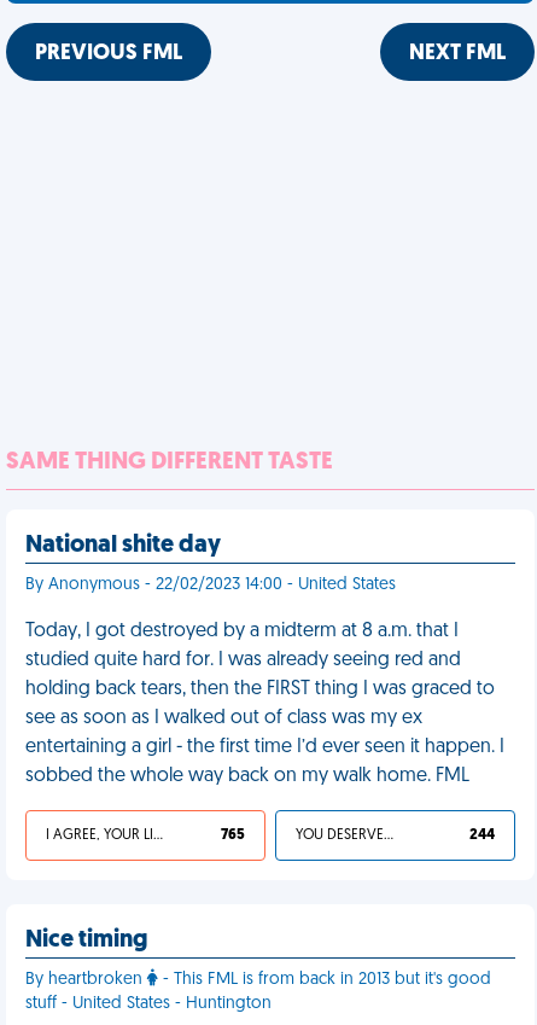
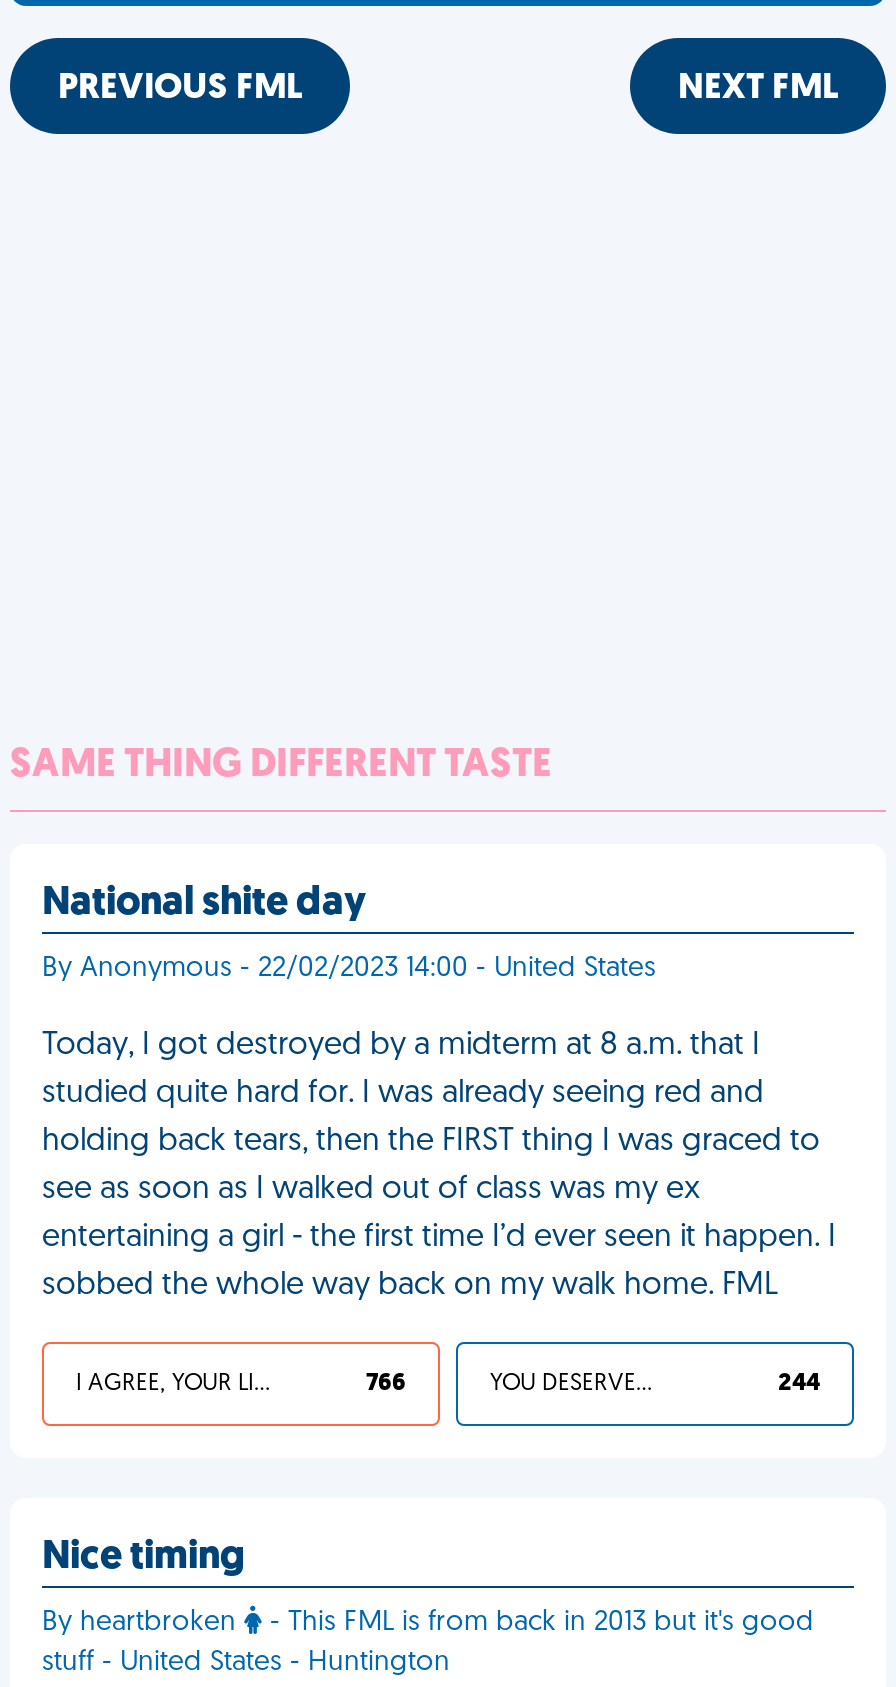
- 765
+ 766
